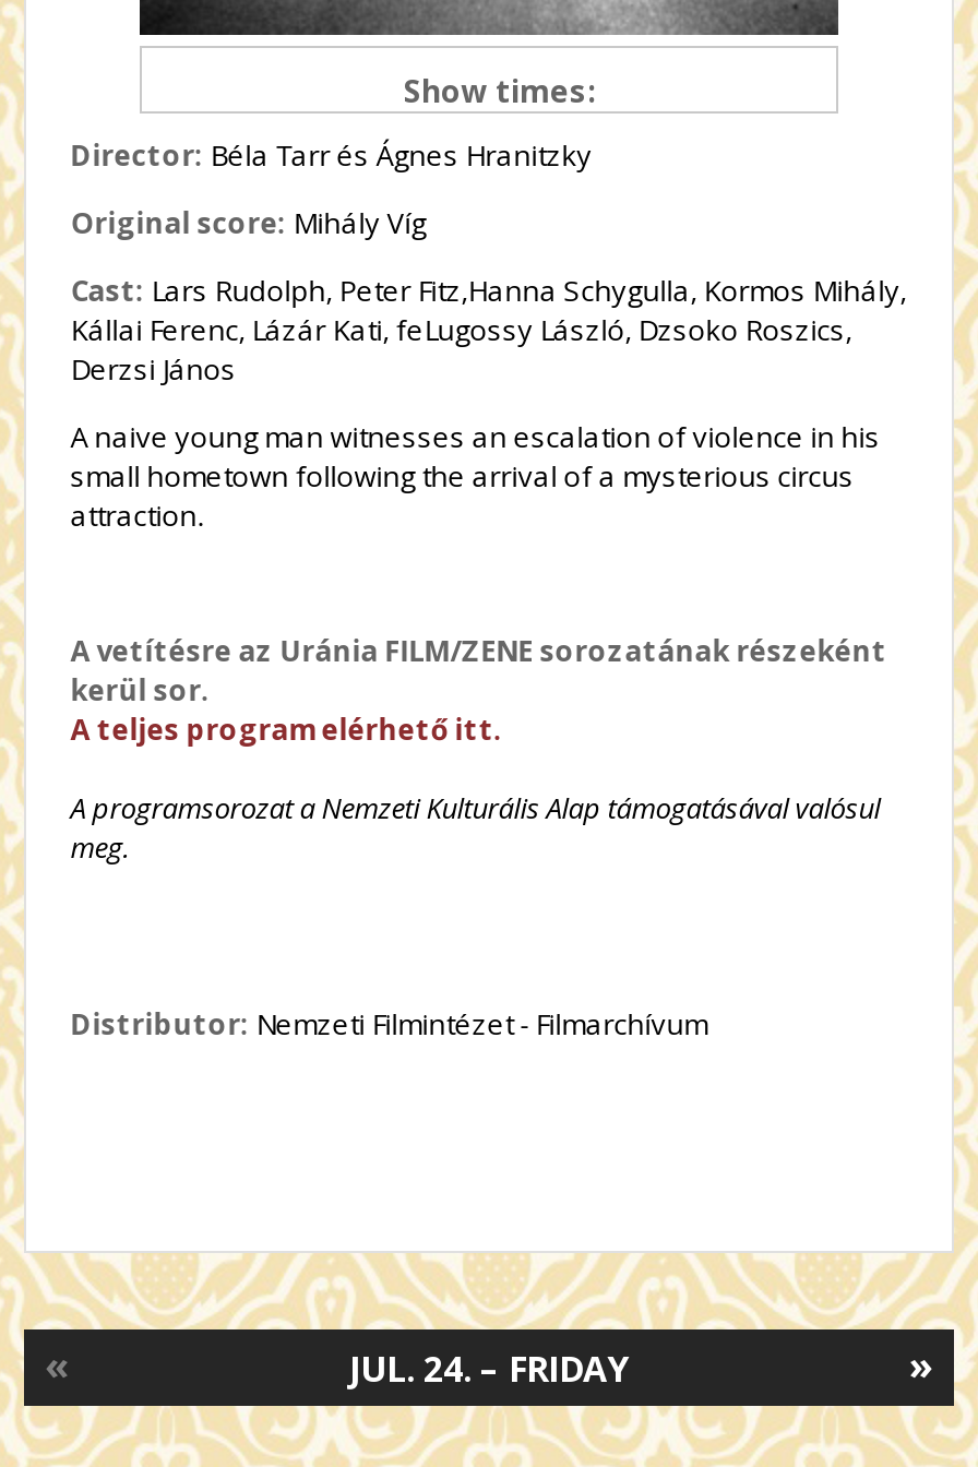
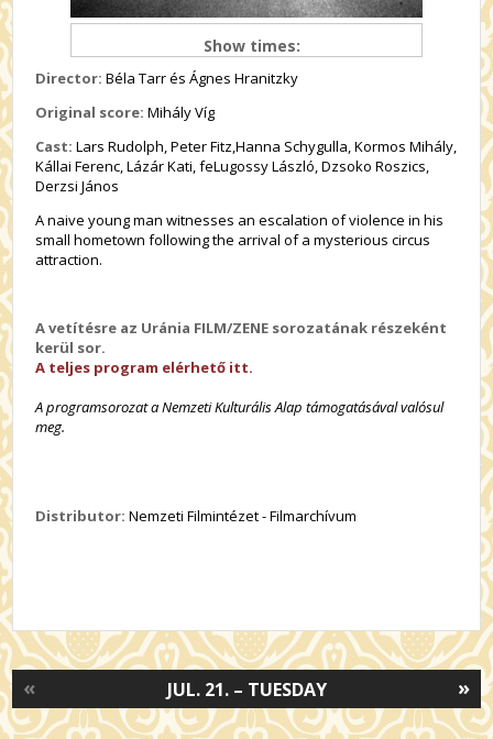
- JUL. 24. – FRIDAY
+ JUL. 21. – TUESDAY
